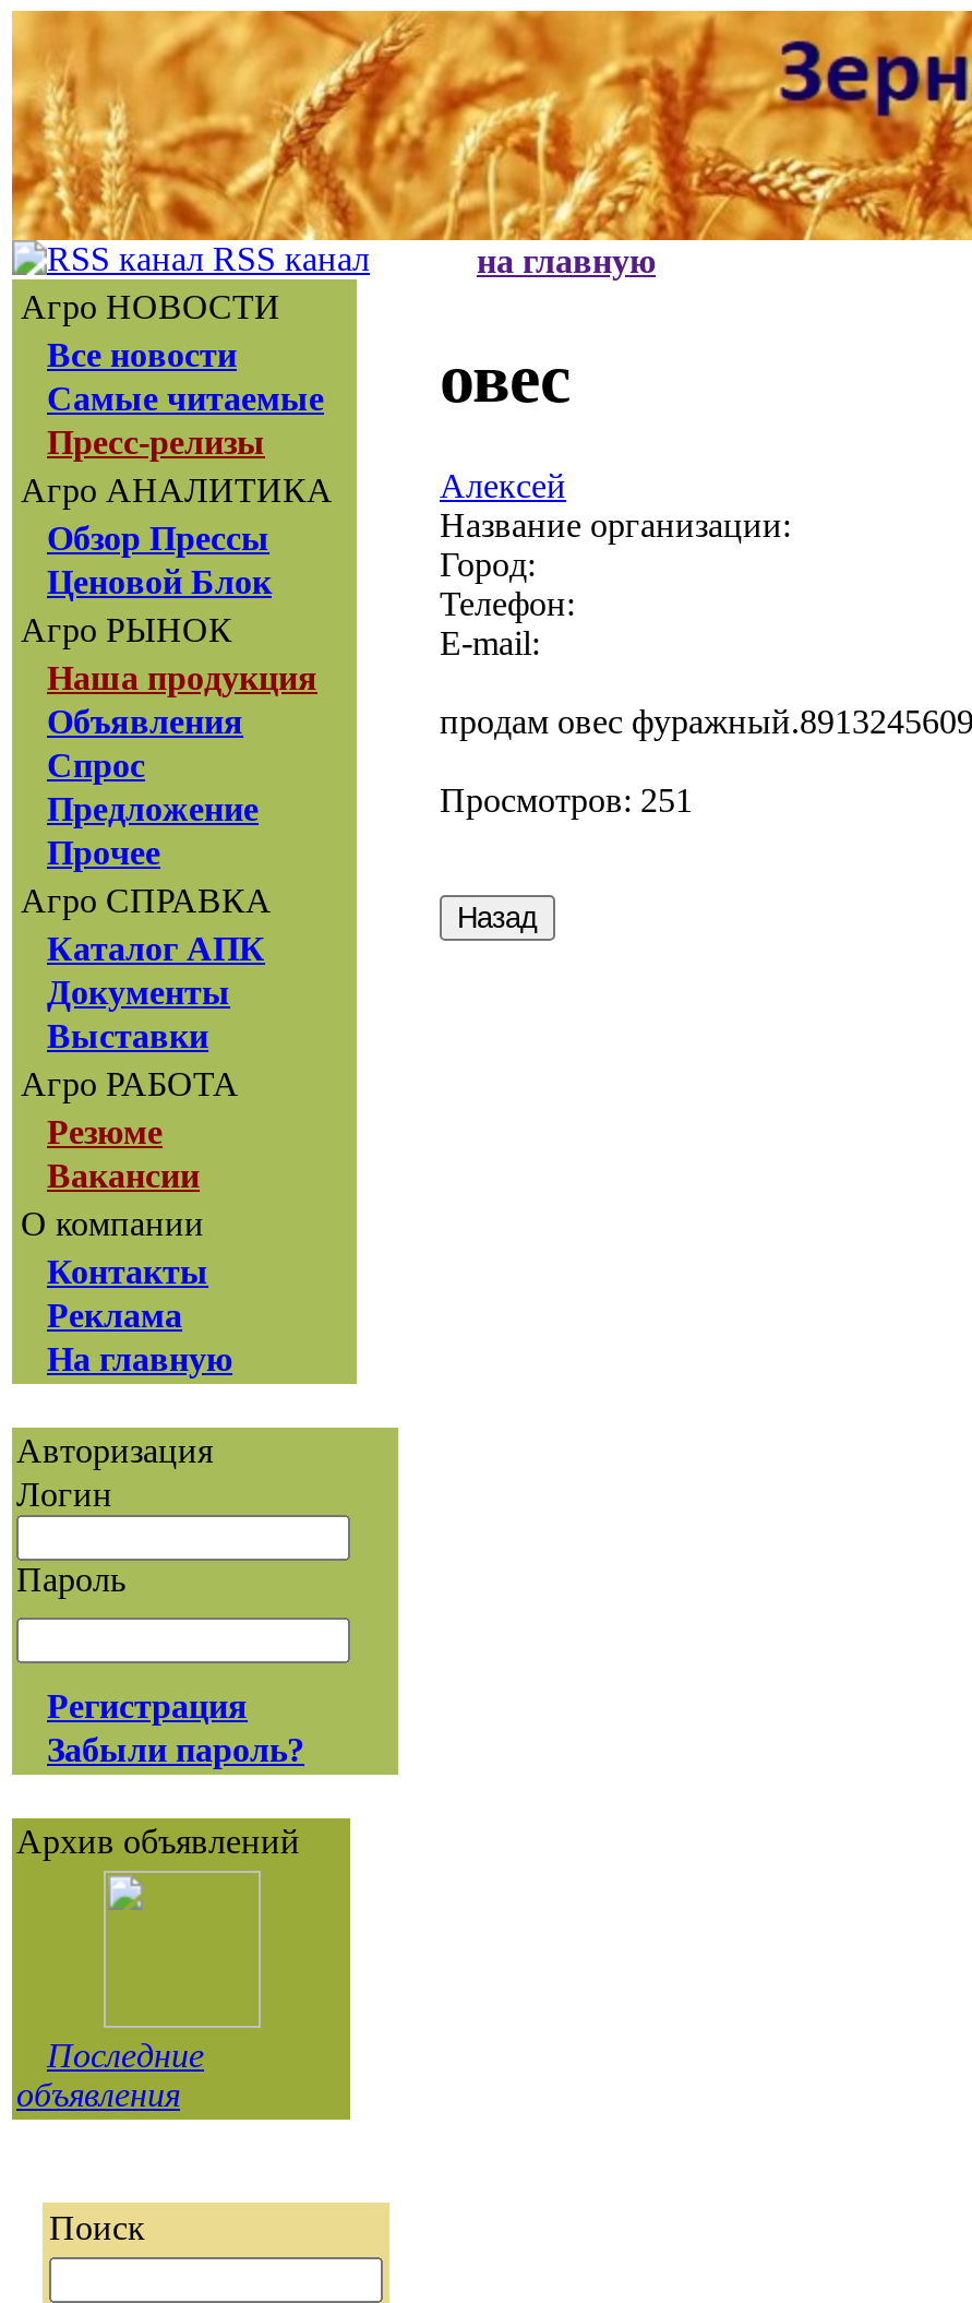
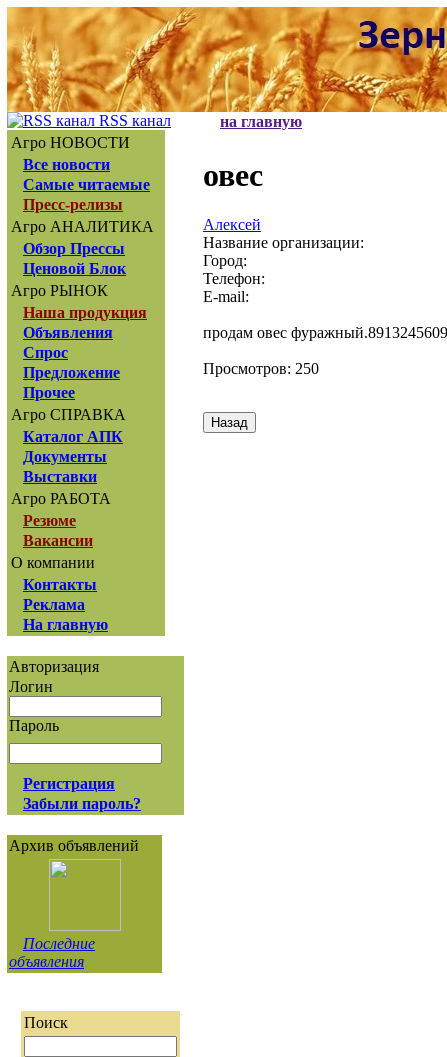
- Просмотров: 251
+ Просмотров: 250
